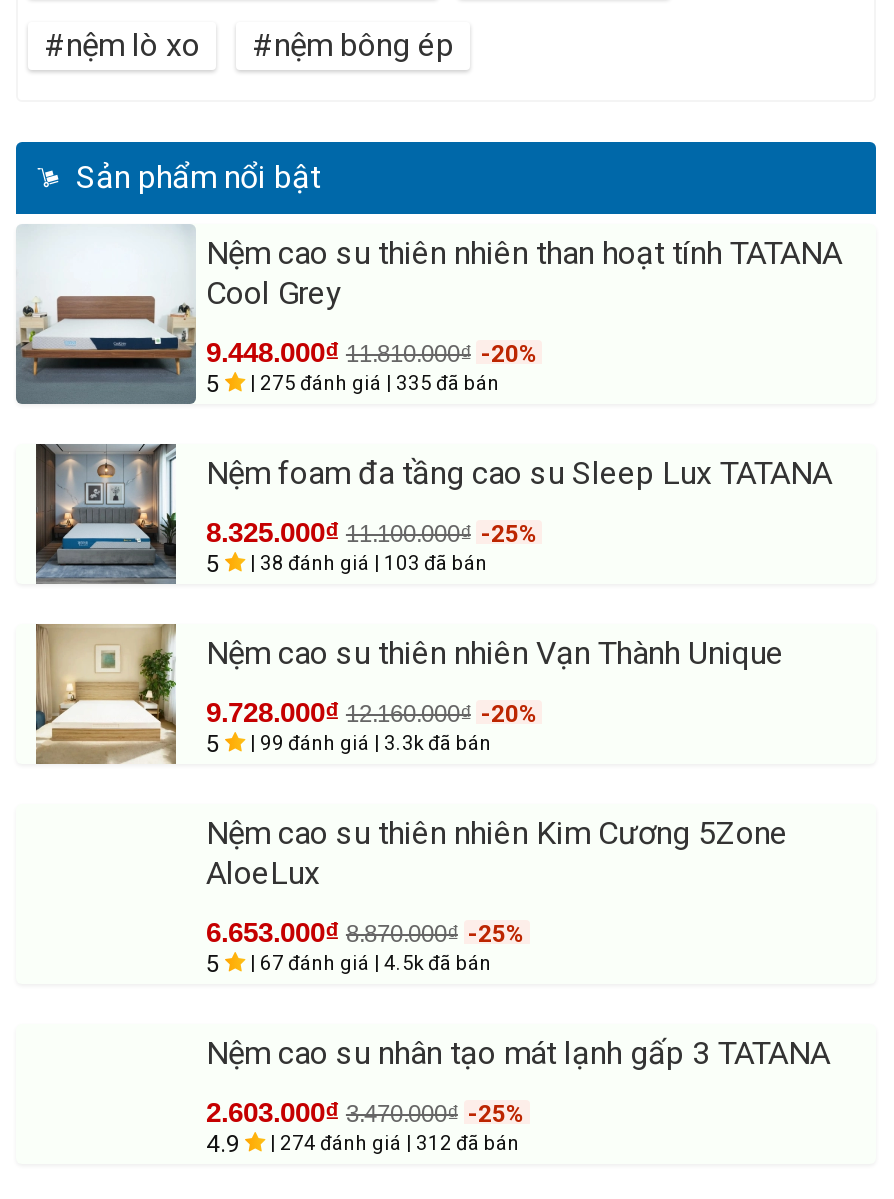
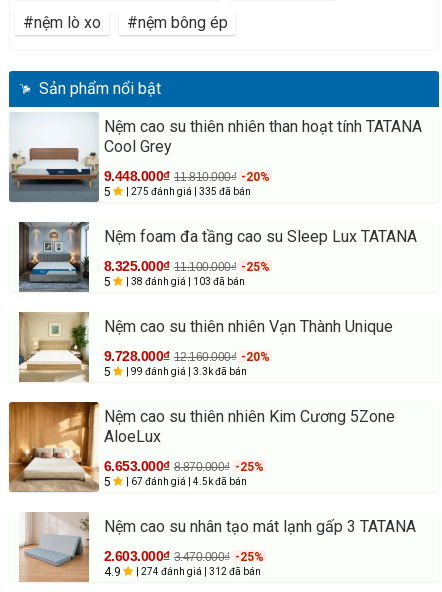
+ [image]

+ [image]
